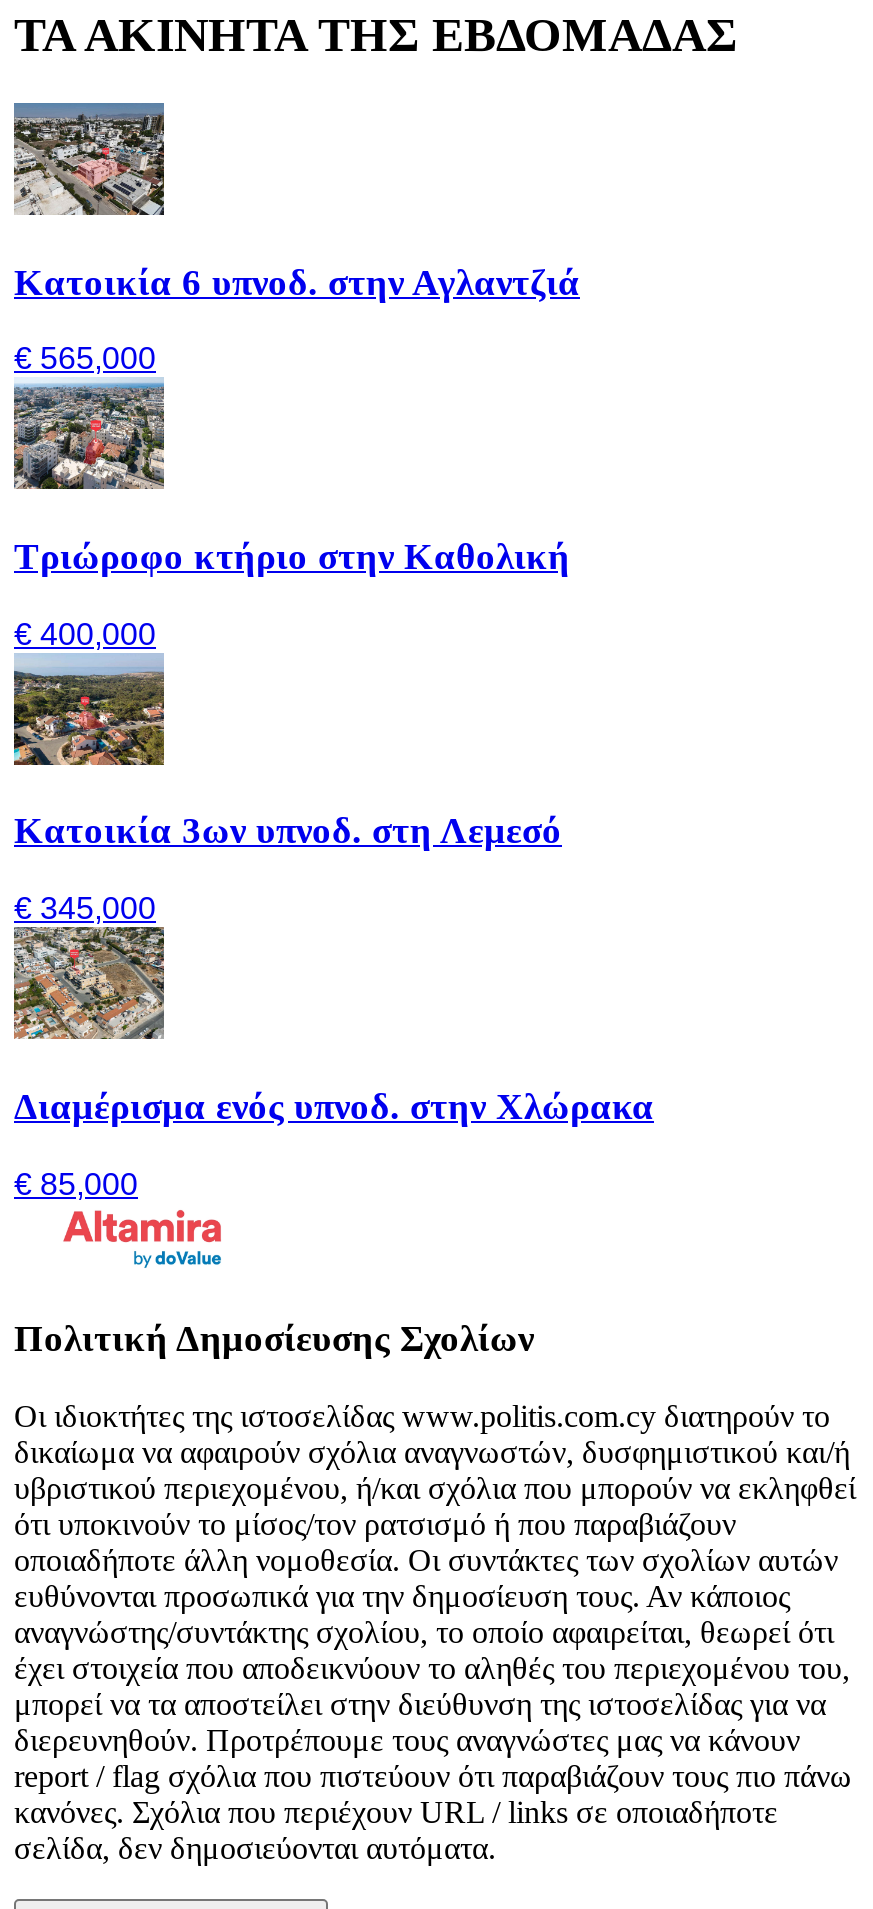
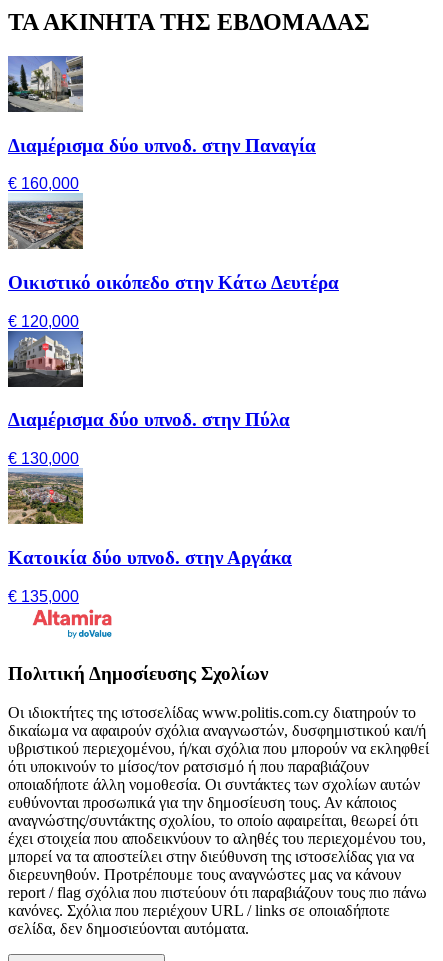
- [image]
- Κατοικία 6 υπνοδ. στην Αγλαντζιά
+ [image]
+ Διαμέρισμα δύο υπνοδ. στην Παναγία

- € 565,000
+ € 160,000

- [image]
- Τριώροφο κτήριο στην Καθολική
+ [image]
+ Οικιστικό οικόπεδο στην Κάτω Δευτέρα

- € 400,000
+ € 120,000

- [image]
- Κατοικία 3ων υπνοδ. στη Λεμεσό
+ [image]
+ Διαμέρισμα δύο υπνοδ. στην Πύλα

- € 345,000
+ € 130,000

- [image]
- Διαμέρισμα ενός υπνοδ. στην Χλώρακα
+ [image]
+ Κατοικία δύο υπνοδ. στην Αργάκα

- € 85,000
+ € 135,000
